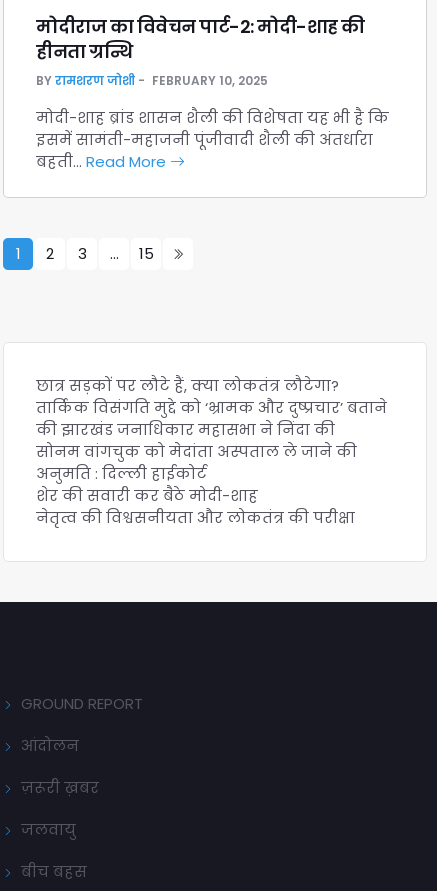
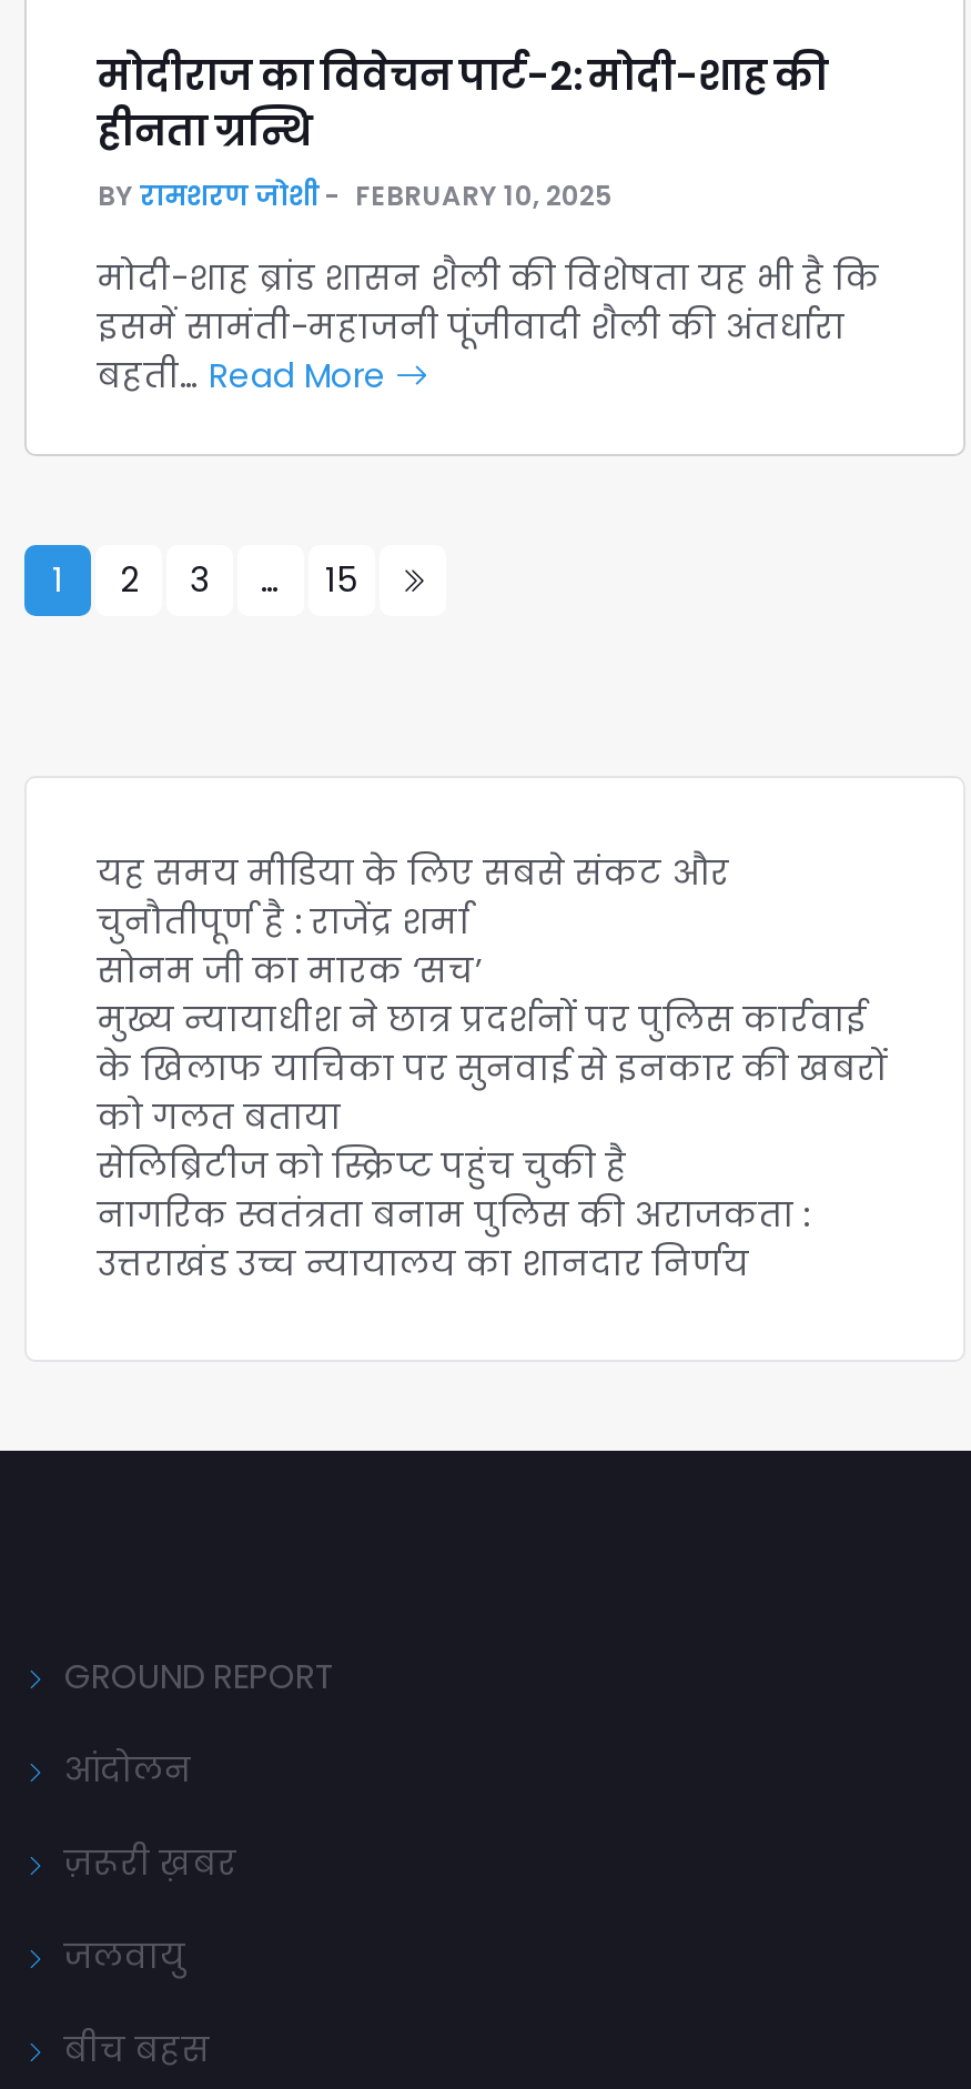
- छात्र सड़कों पर लौटे हैं, क्या लोकतंत्र लौटेगा?
- तार्किक विसंगति मुद्दे को ‘भ्रामक और दुष्प्रचार’ बताने
- की झारखंड जनाधिकार महासभा ने निंदा की
- सोनम वांगचुक को मेदांता अस्पताल ले जाने की
- अनुमति : दिल्ली हाईकोर्ट
- शेर की सवारी कर बैठे मोदी-शाह
- नेतृत्व की विश्वसनीयता और लोकतंत्र की परीक्षा
+ यह समय मीडिया के लिए सबसे संकट और
+ चुनौतीपूर्ण है : राजेंद्र शर्मा
+ सोनम जी का मारक ‘सच’
+ मुख्य न्यायाधीश ने छात्र प्रदर्शनों पर पुलिस कार्रवाई
+ के खिलाफ याचिका पर सुनवाई से इनकार की खबरों
+ को गलत बताया
+ सेलिब्रिटीज को स्क्रिप्ट पहुंच चुकी है
+ नागरिक स्वतंत्रता बनाम पुलिस की अराजकता :
+ उत्तराखंड उच्च न्यायालय का शानदार निर्णय
